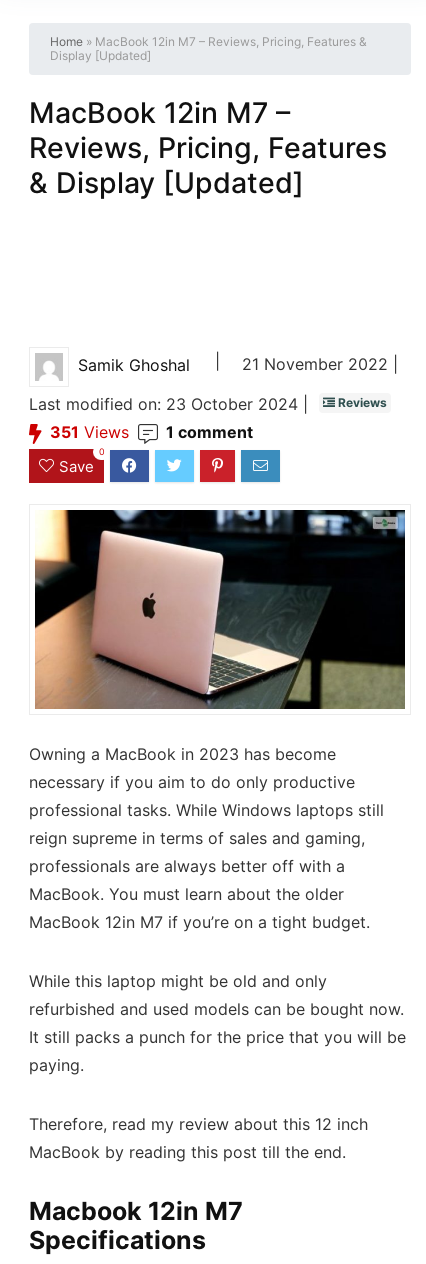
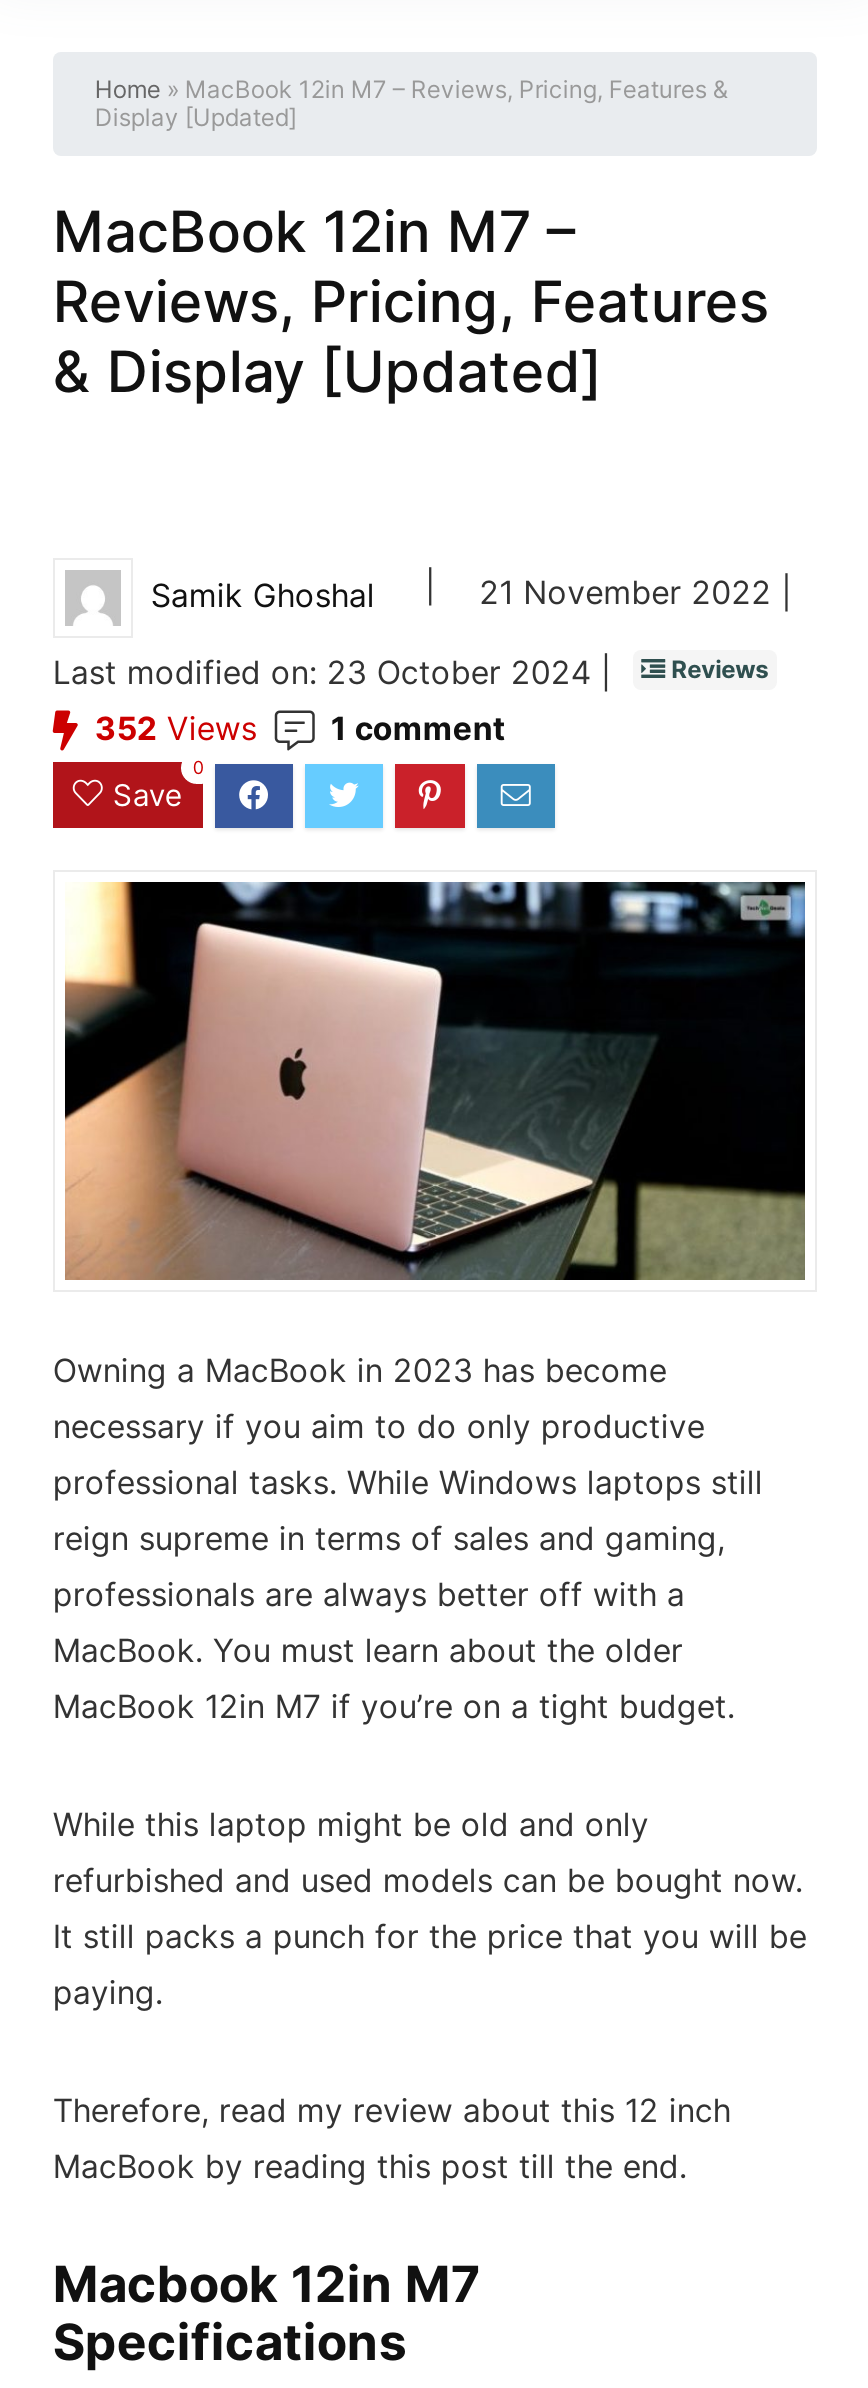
- 351 Views 1 comment
+ 352 Views 1 comment
